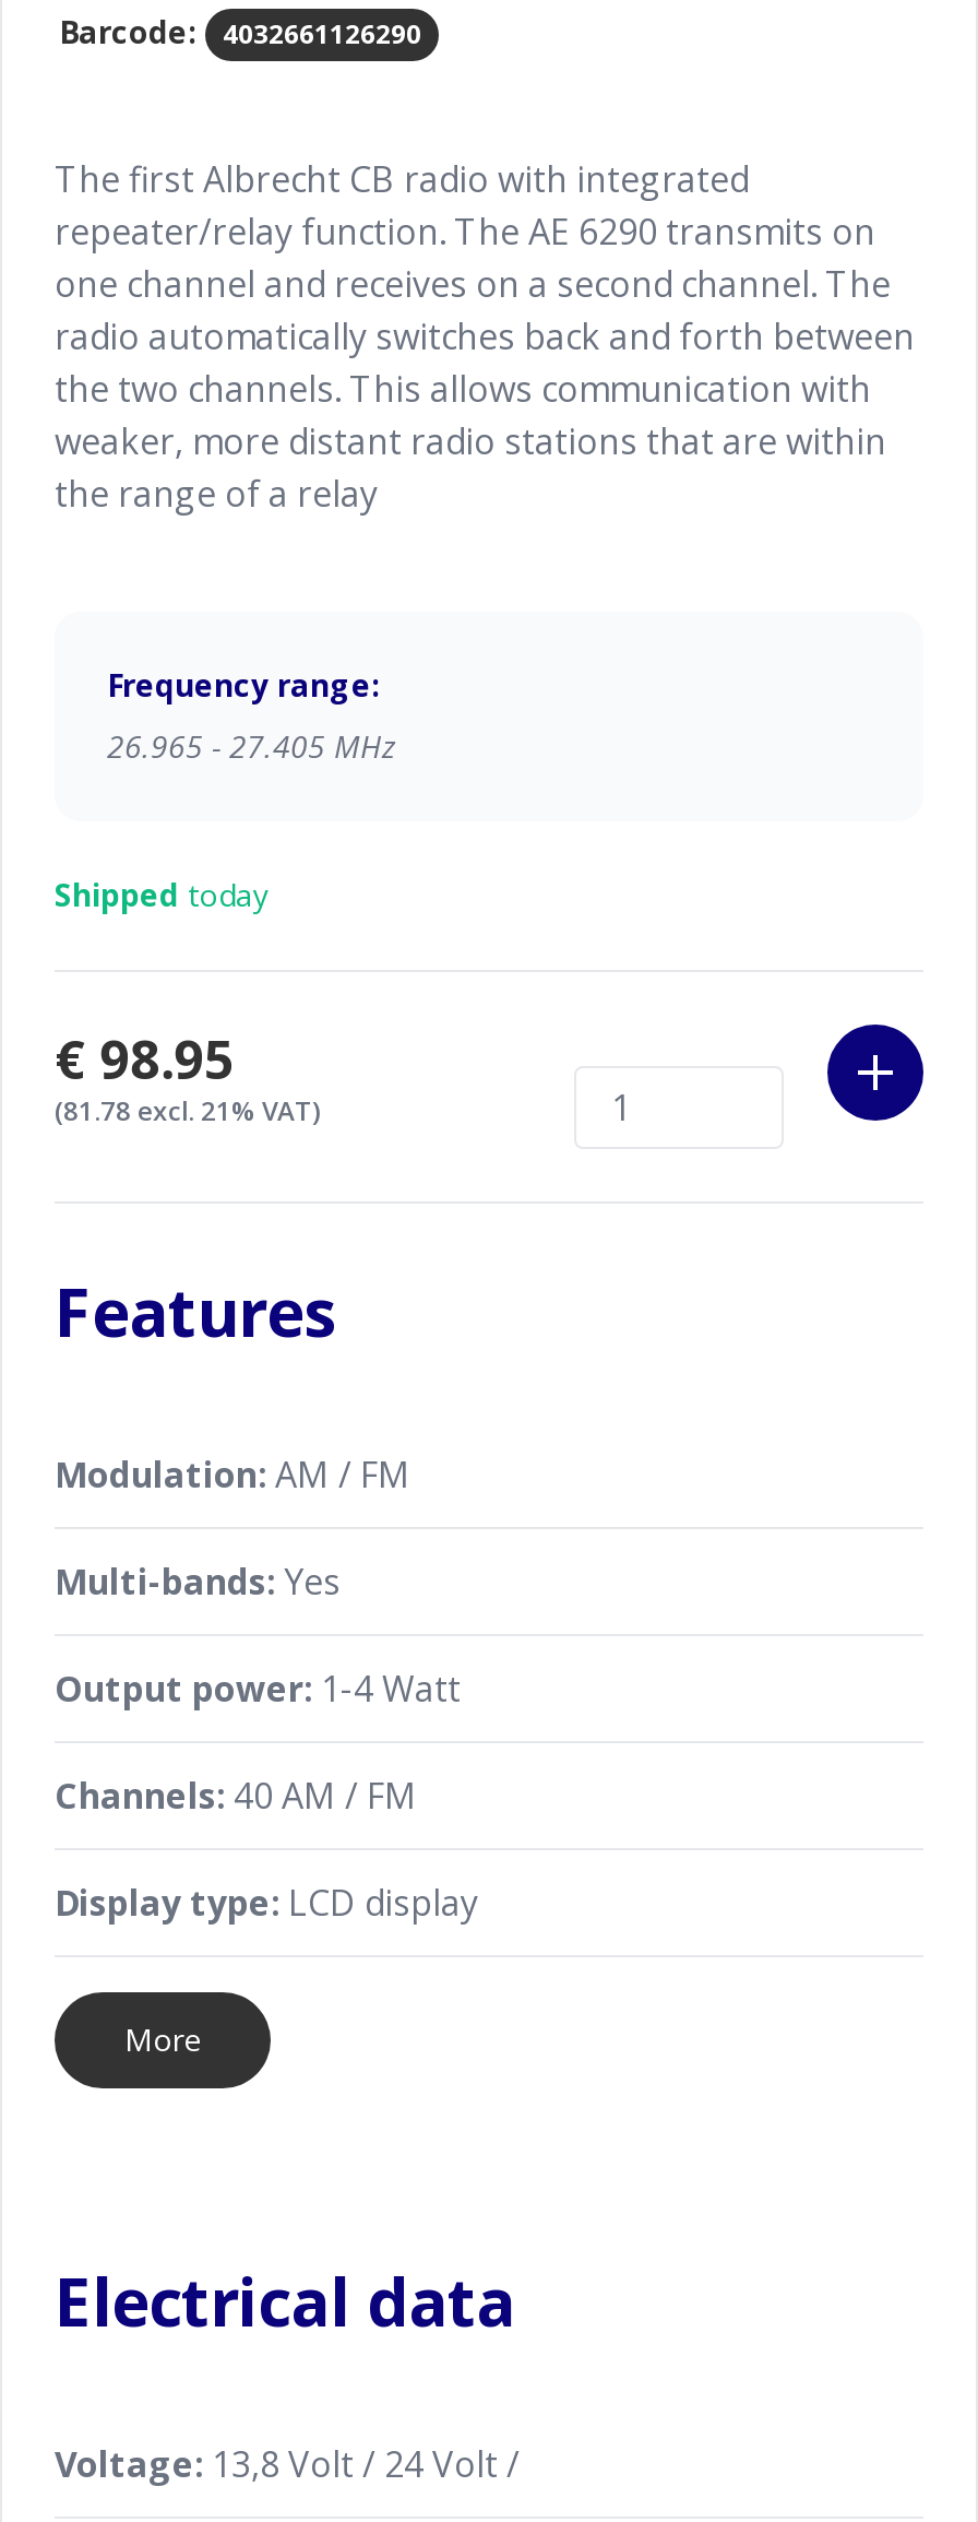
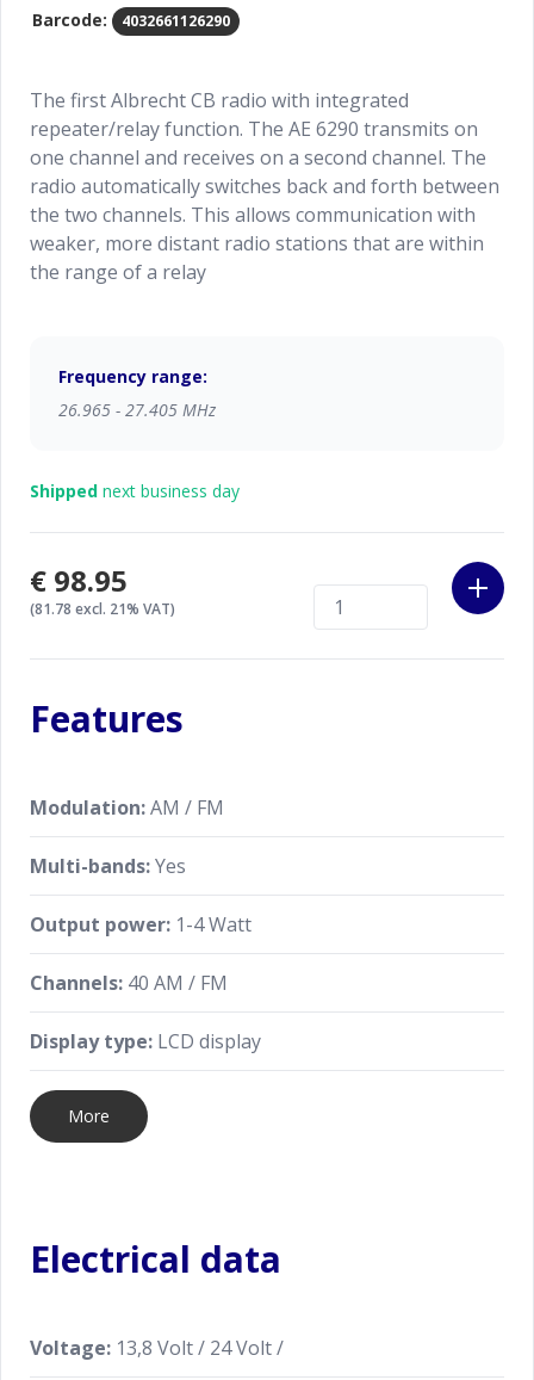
- Shipped today
+ Shipped next business day
